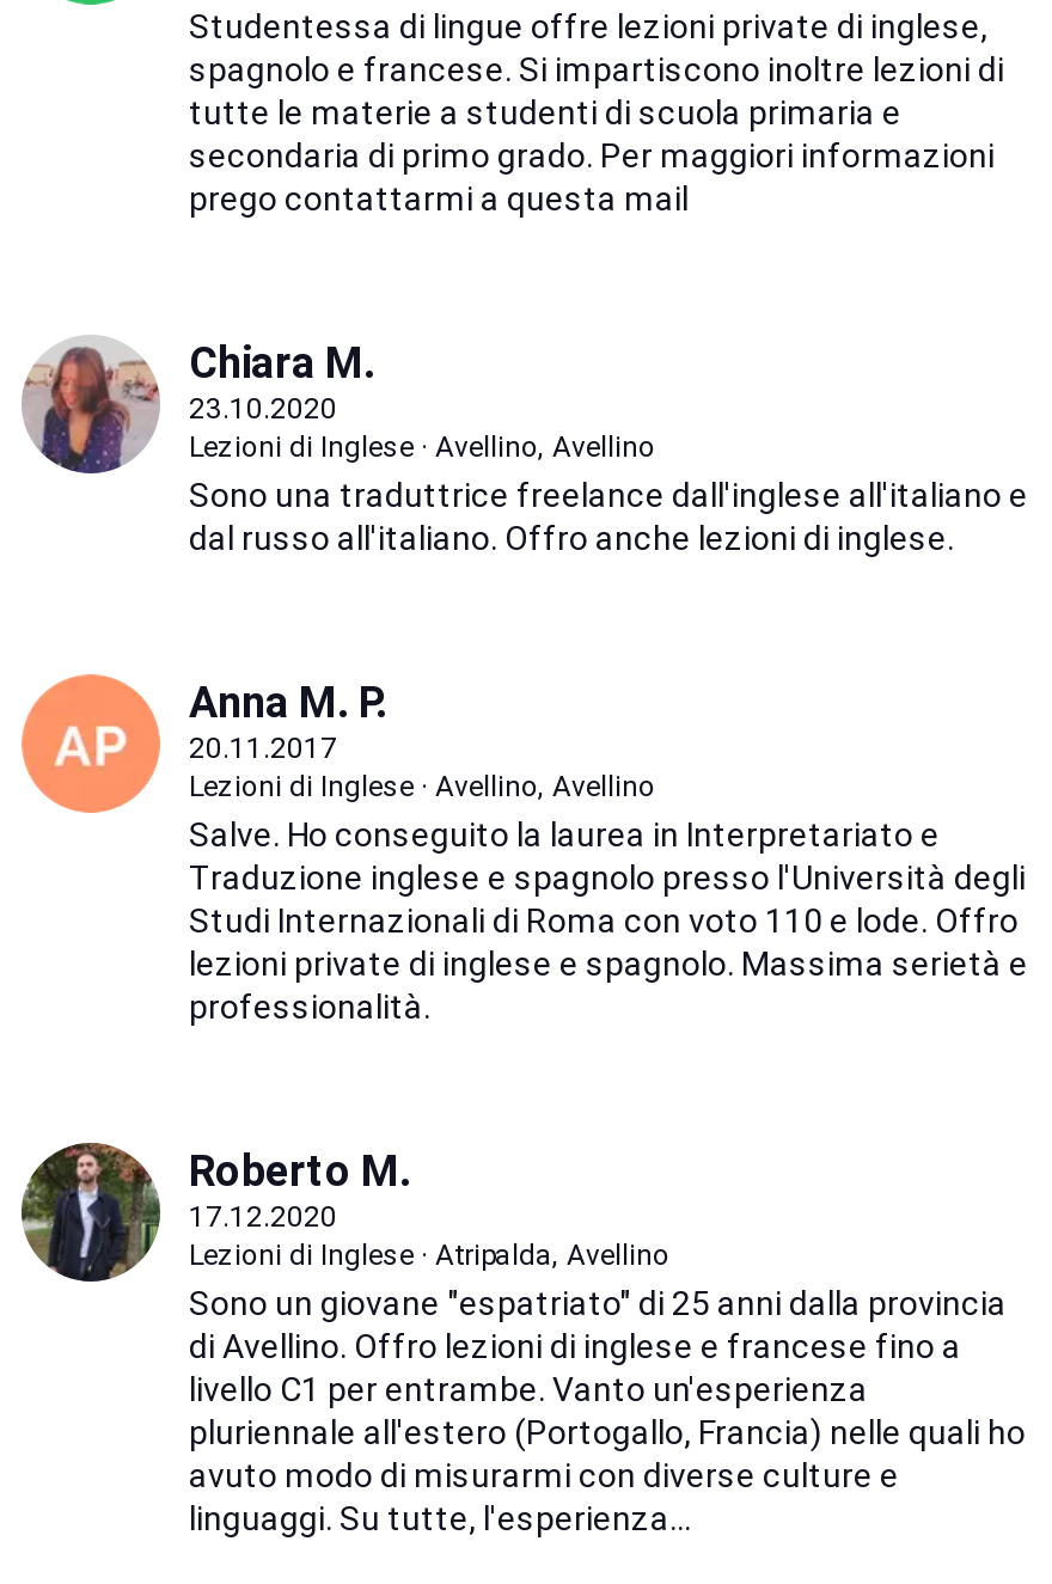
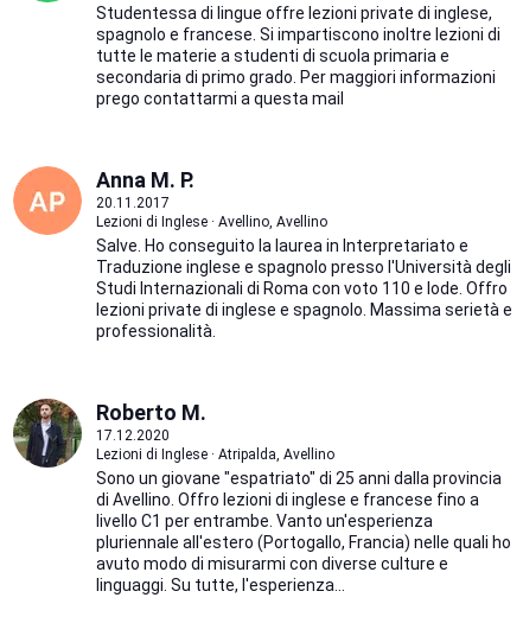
- [image]
- Chiara M.
- 23.10.2020
- Lezioni di Inglese · Avellino, Avellino
- Sono una traduttrice freelance dall'inglese all'italiano e
- dal russo all'italiano. Offro anche lezioni di inglese.
